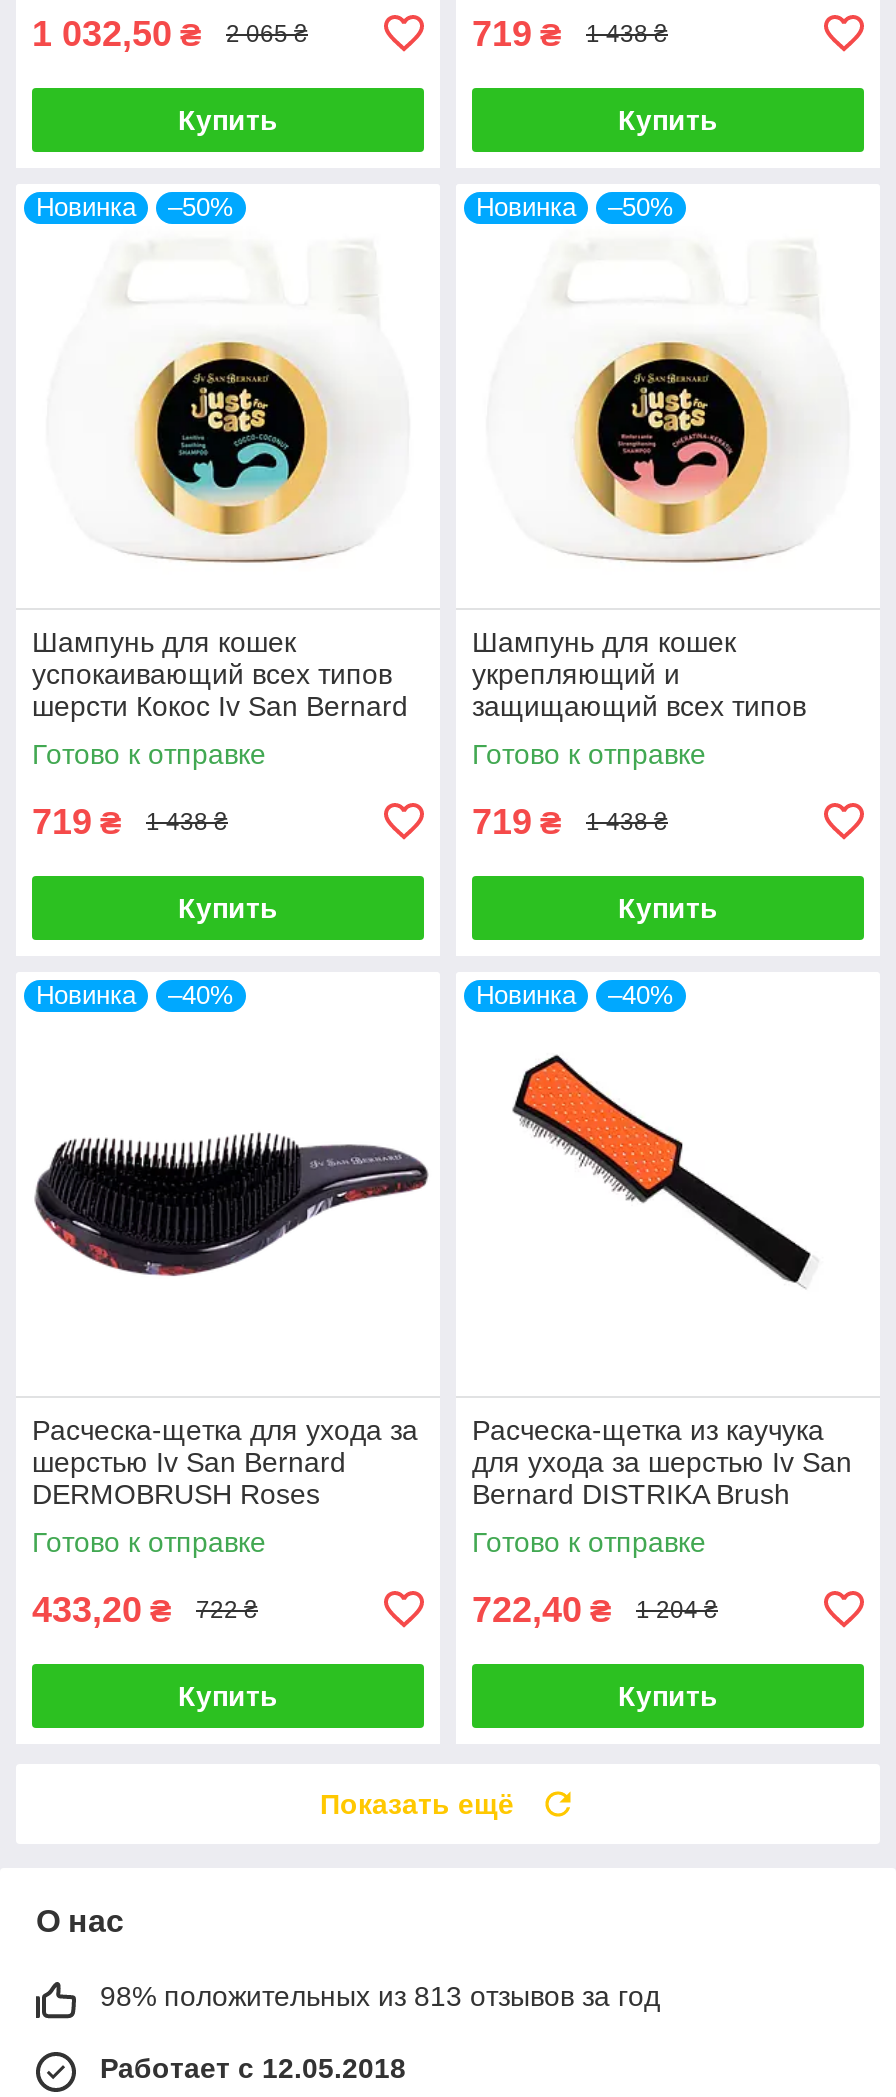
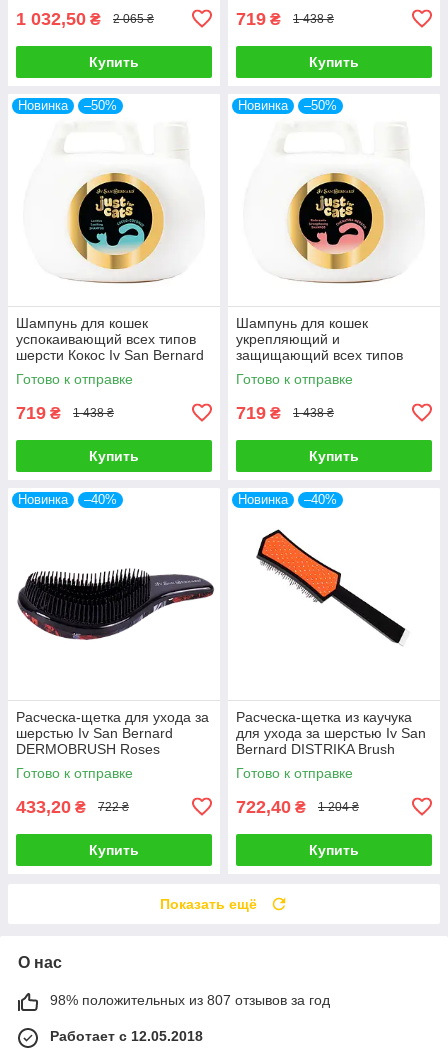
- 98% положительных из 813 отзывов за год
+ 98% положительных из 807 отзывов за год
